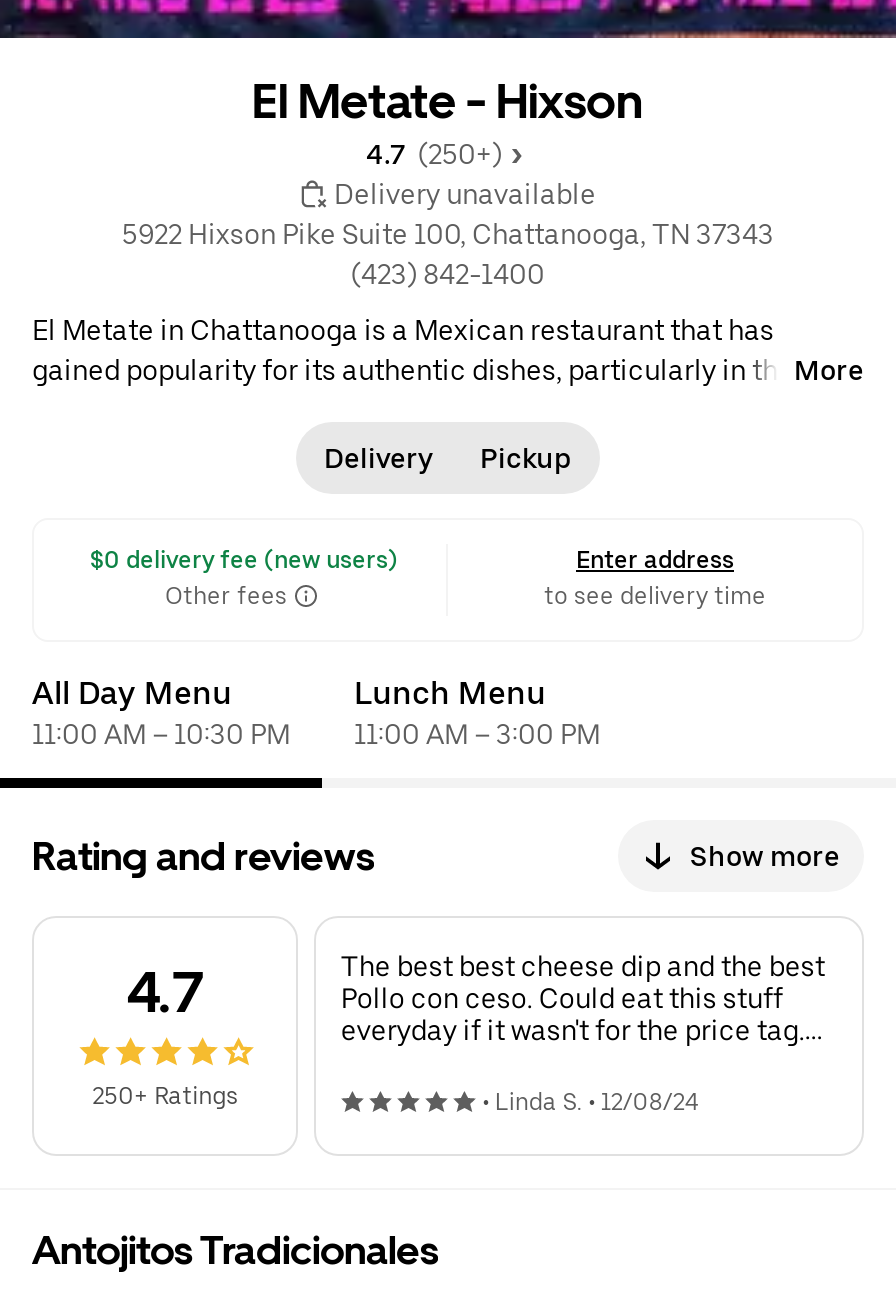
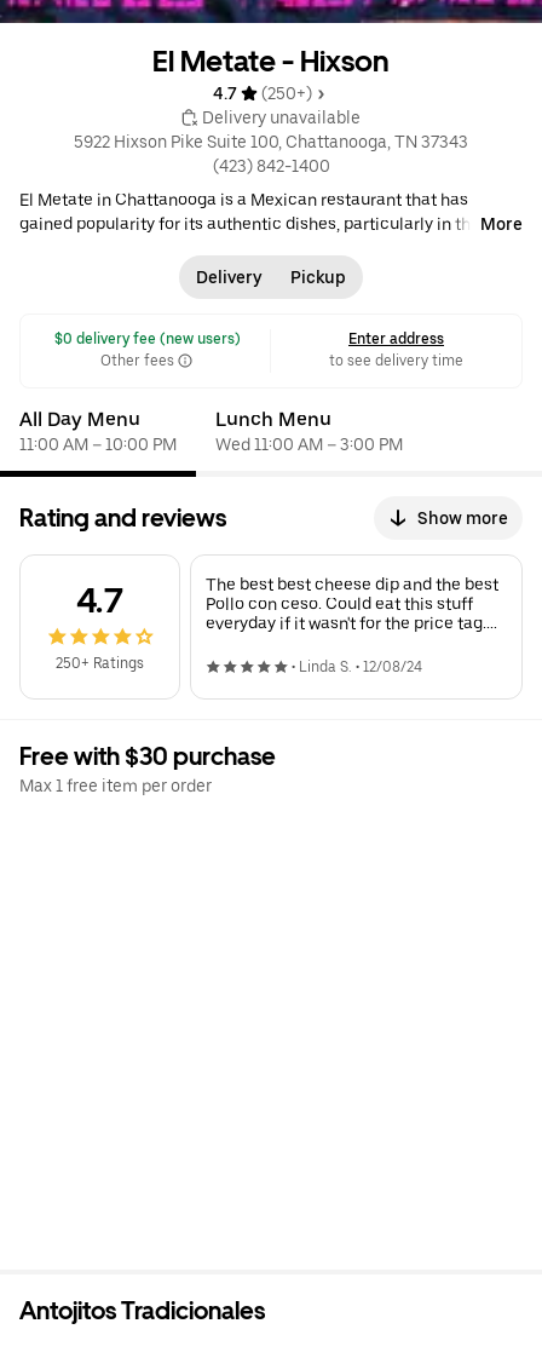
- 11:00 AM – 10:30 PM
+ 11:00 AM – 10:00 PM

- 11:00 AM – 3:00 PM
+ Wed 11:00 AM – 3:00 PM

+ Free with $30 purchase
+ Max 1 free item per order
